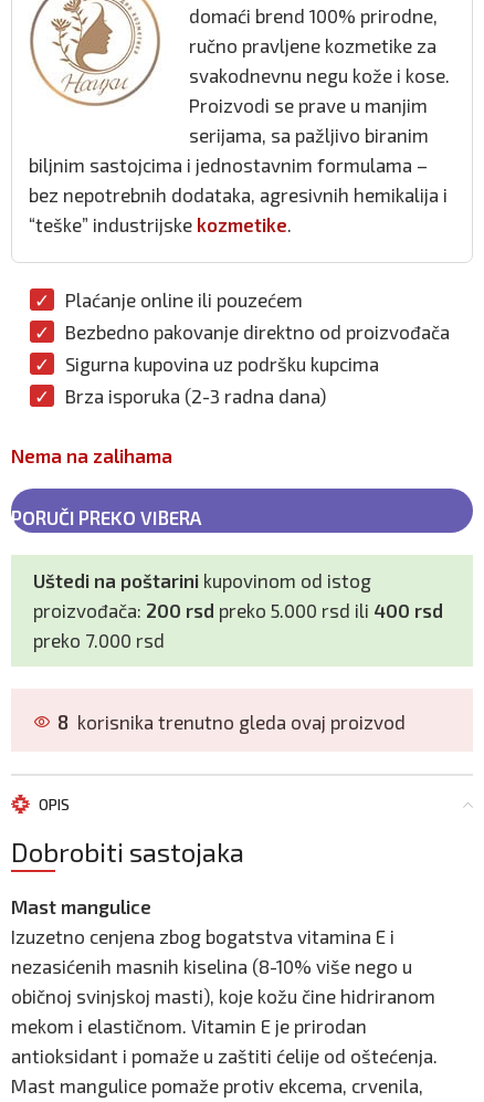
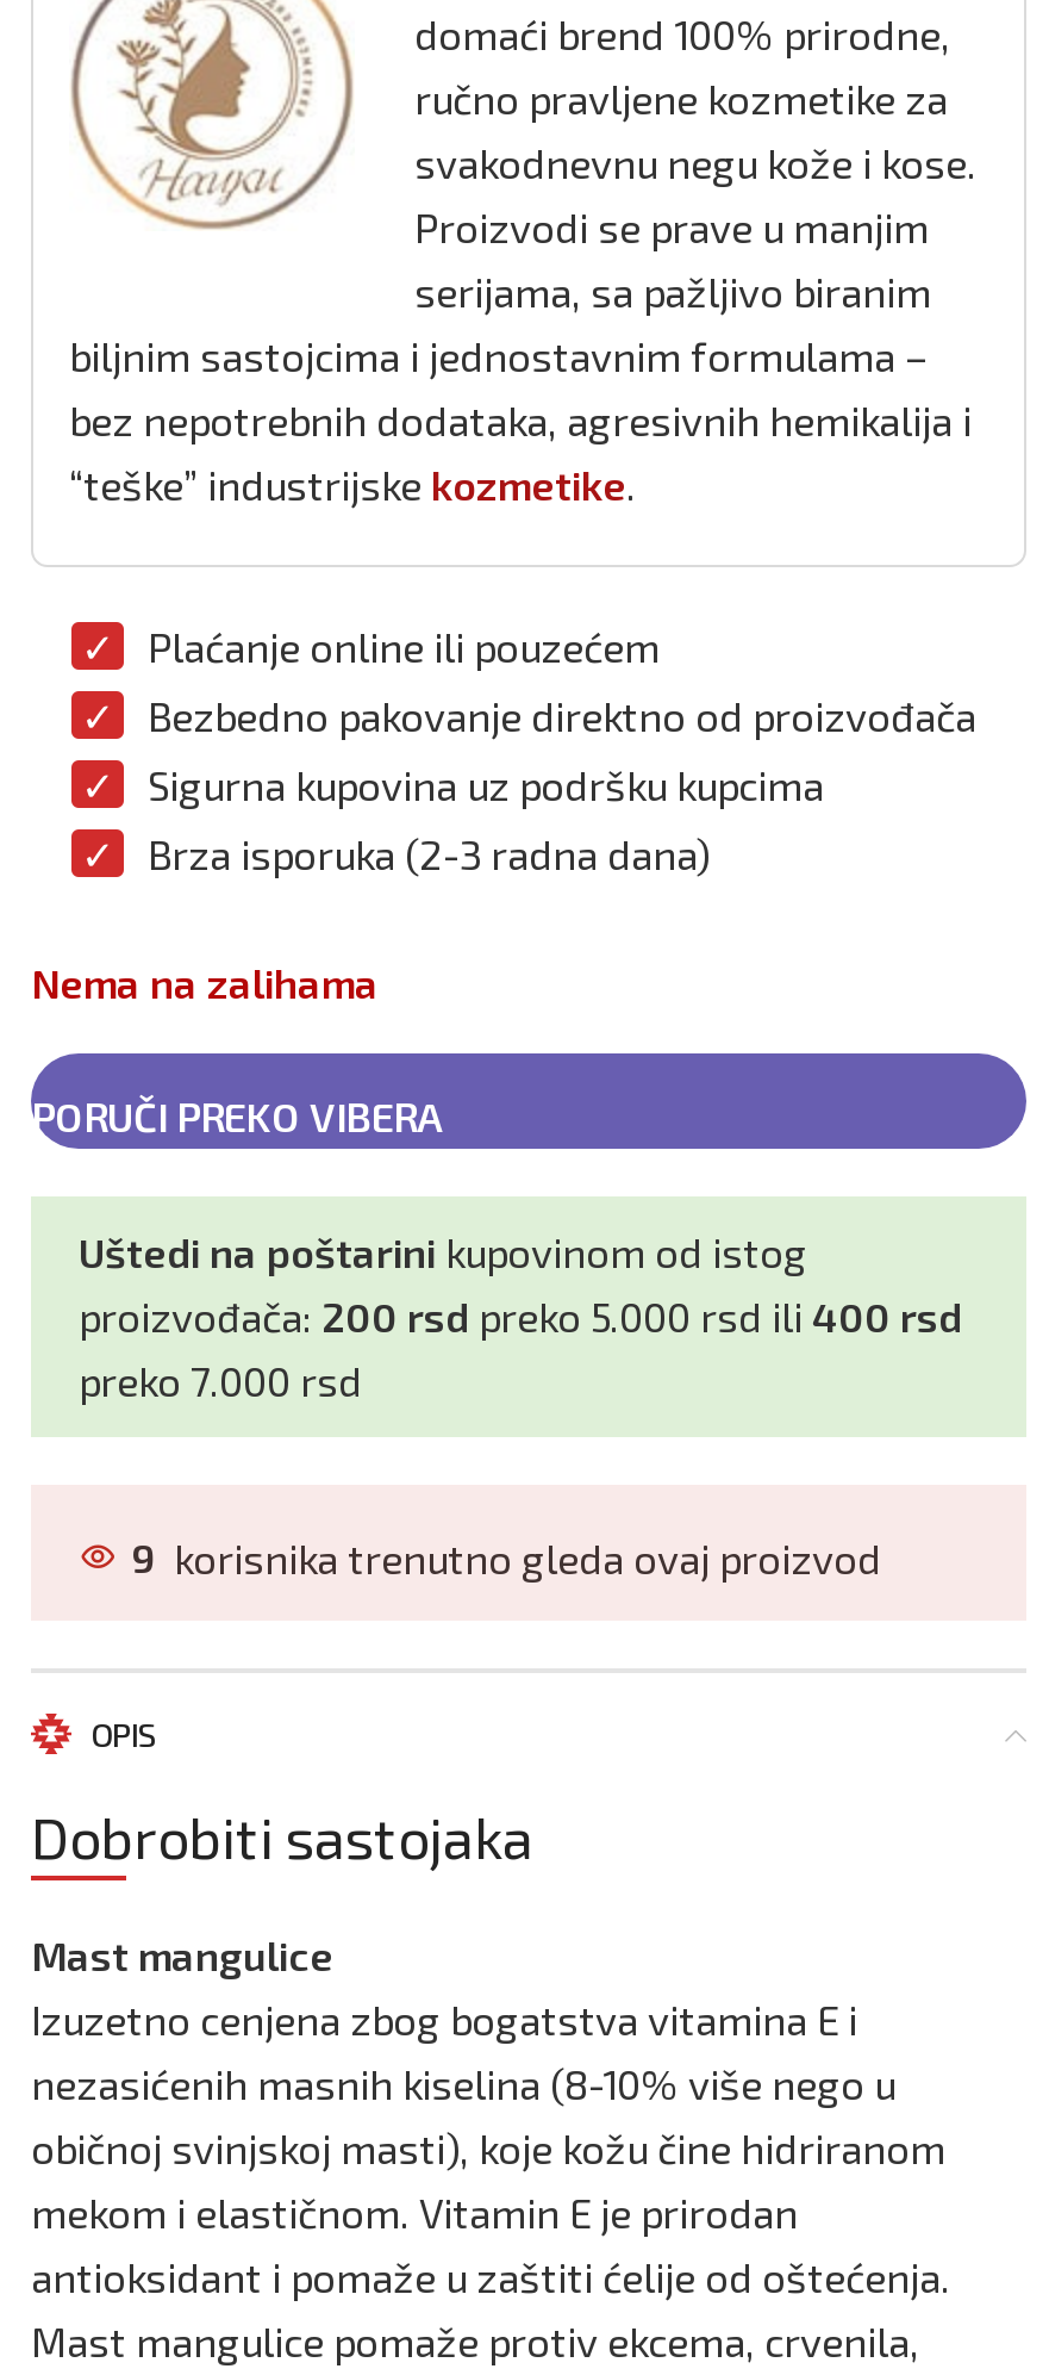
- 8 korisnika trenutno gleda ovaj proizvod
+ 9 korisnika trenutno gleda ovaj proizvod
